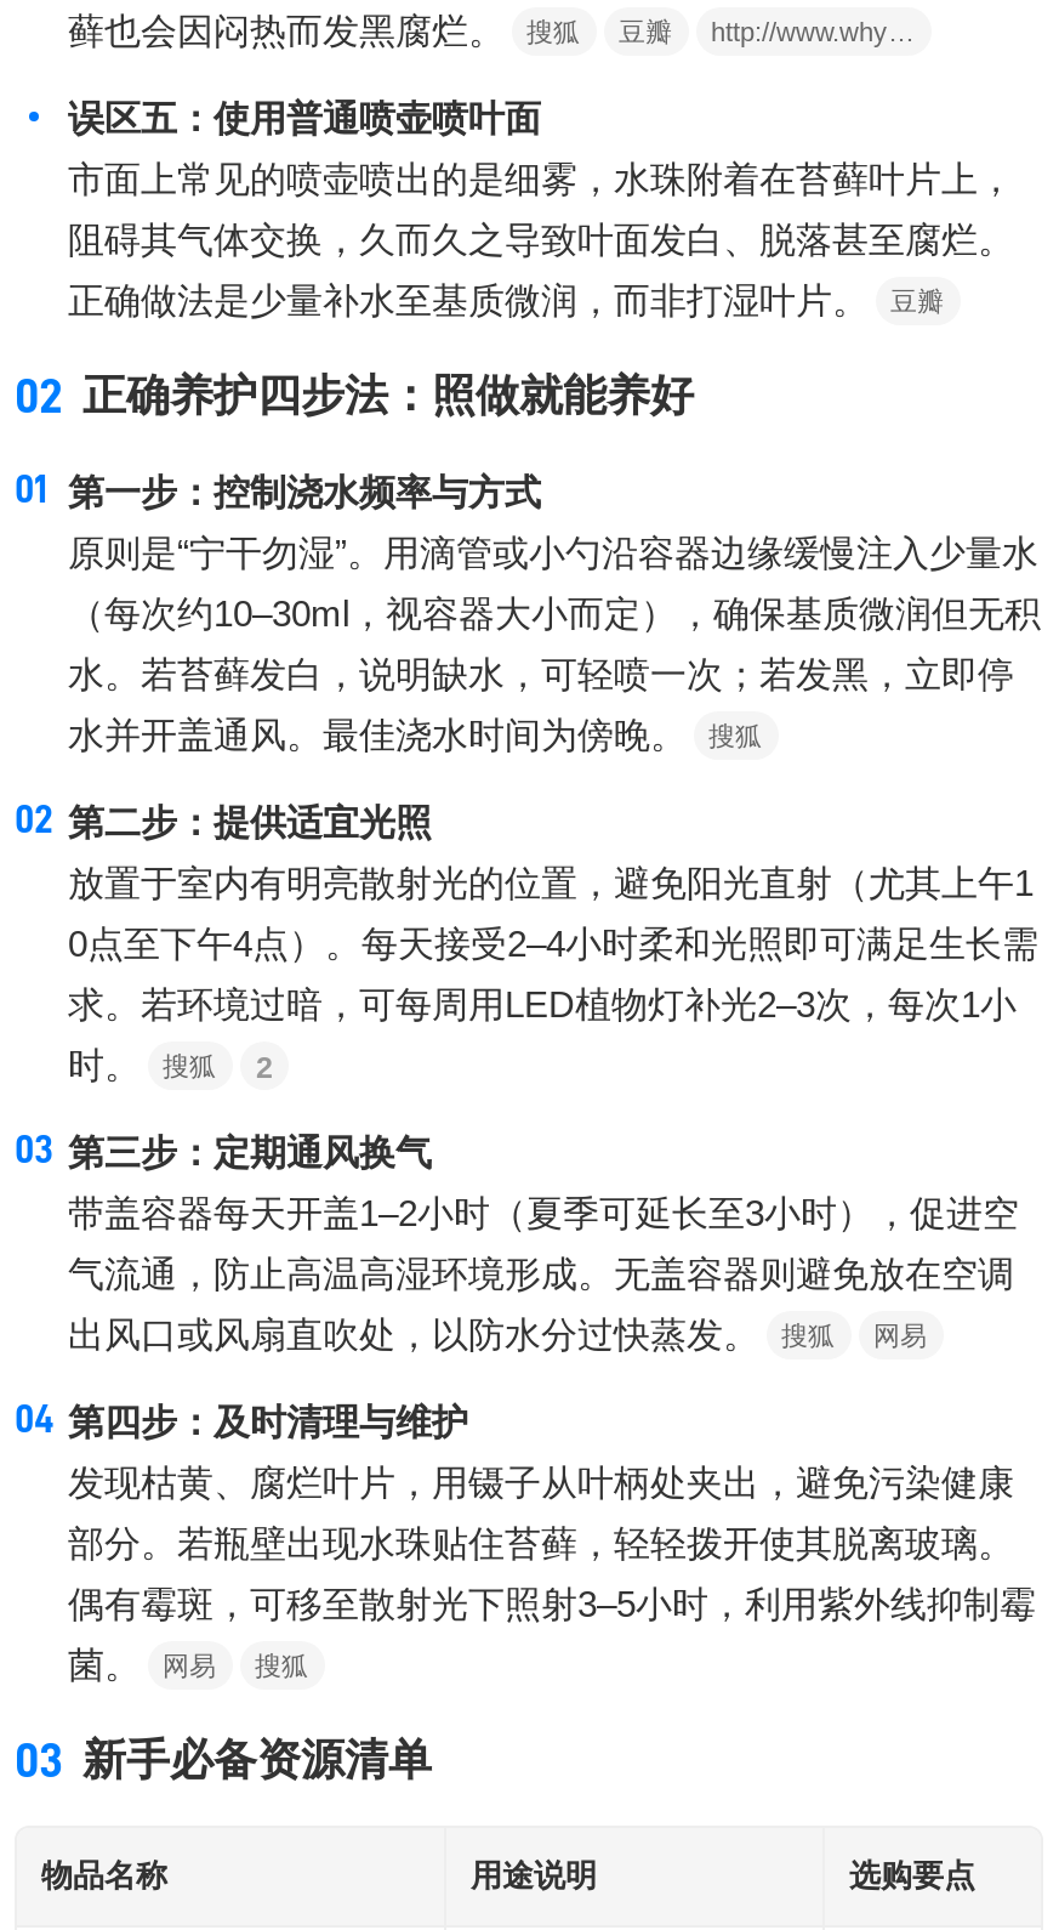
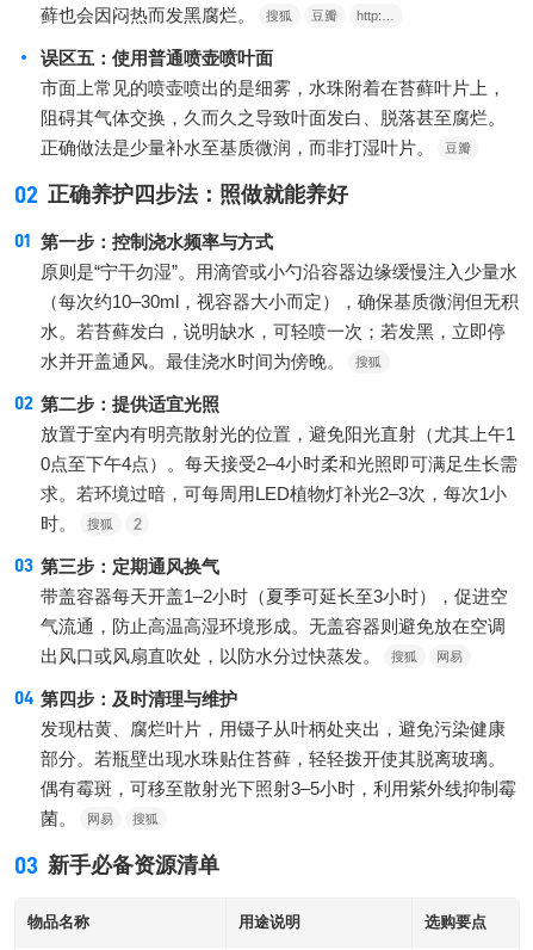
- http://www.why…
+ http:…
